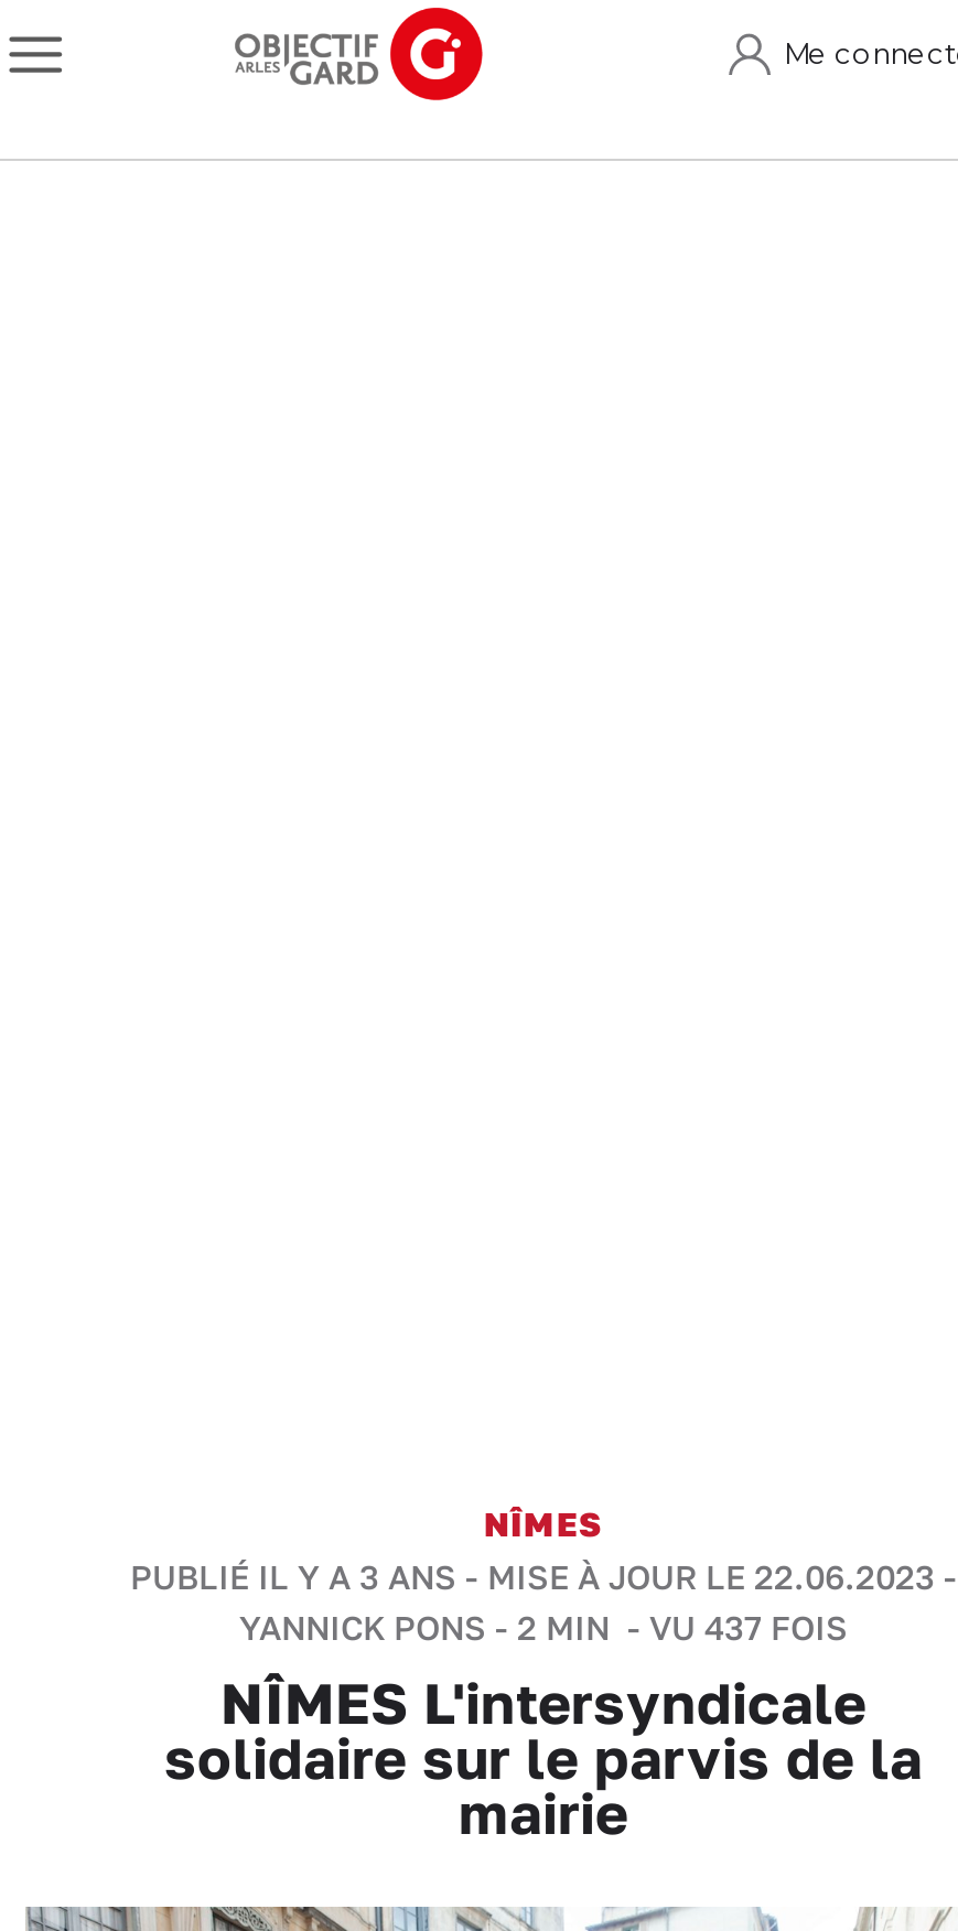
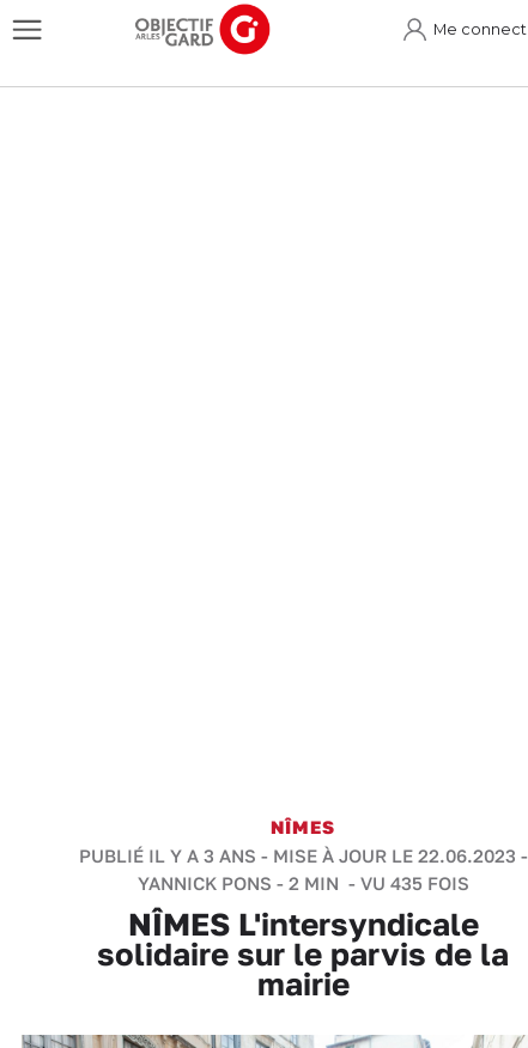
- YANNICK PONS - 2 MIN - VU 437 FOIS
+ YANNICK PONS - 2 MIN - VU 435 FOIS
